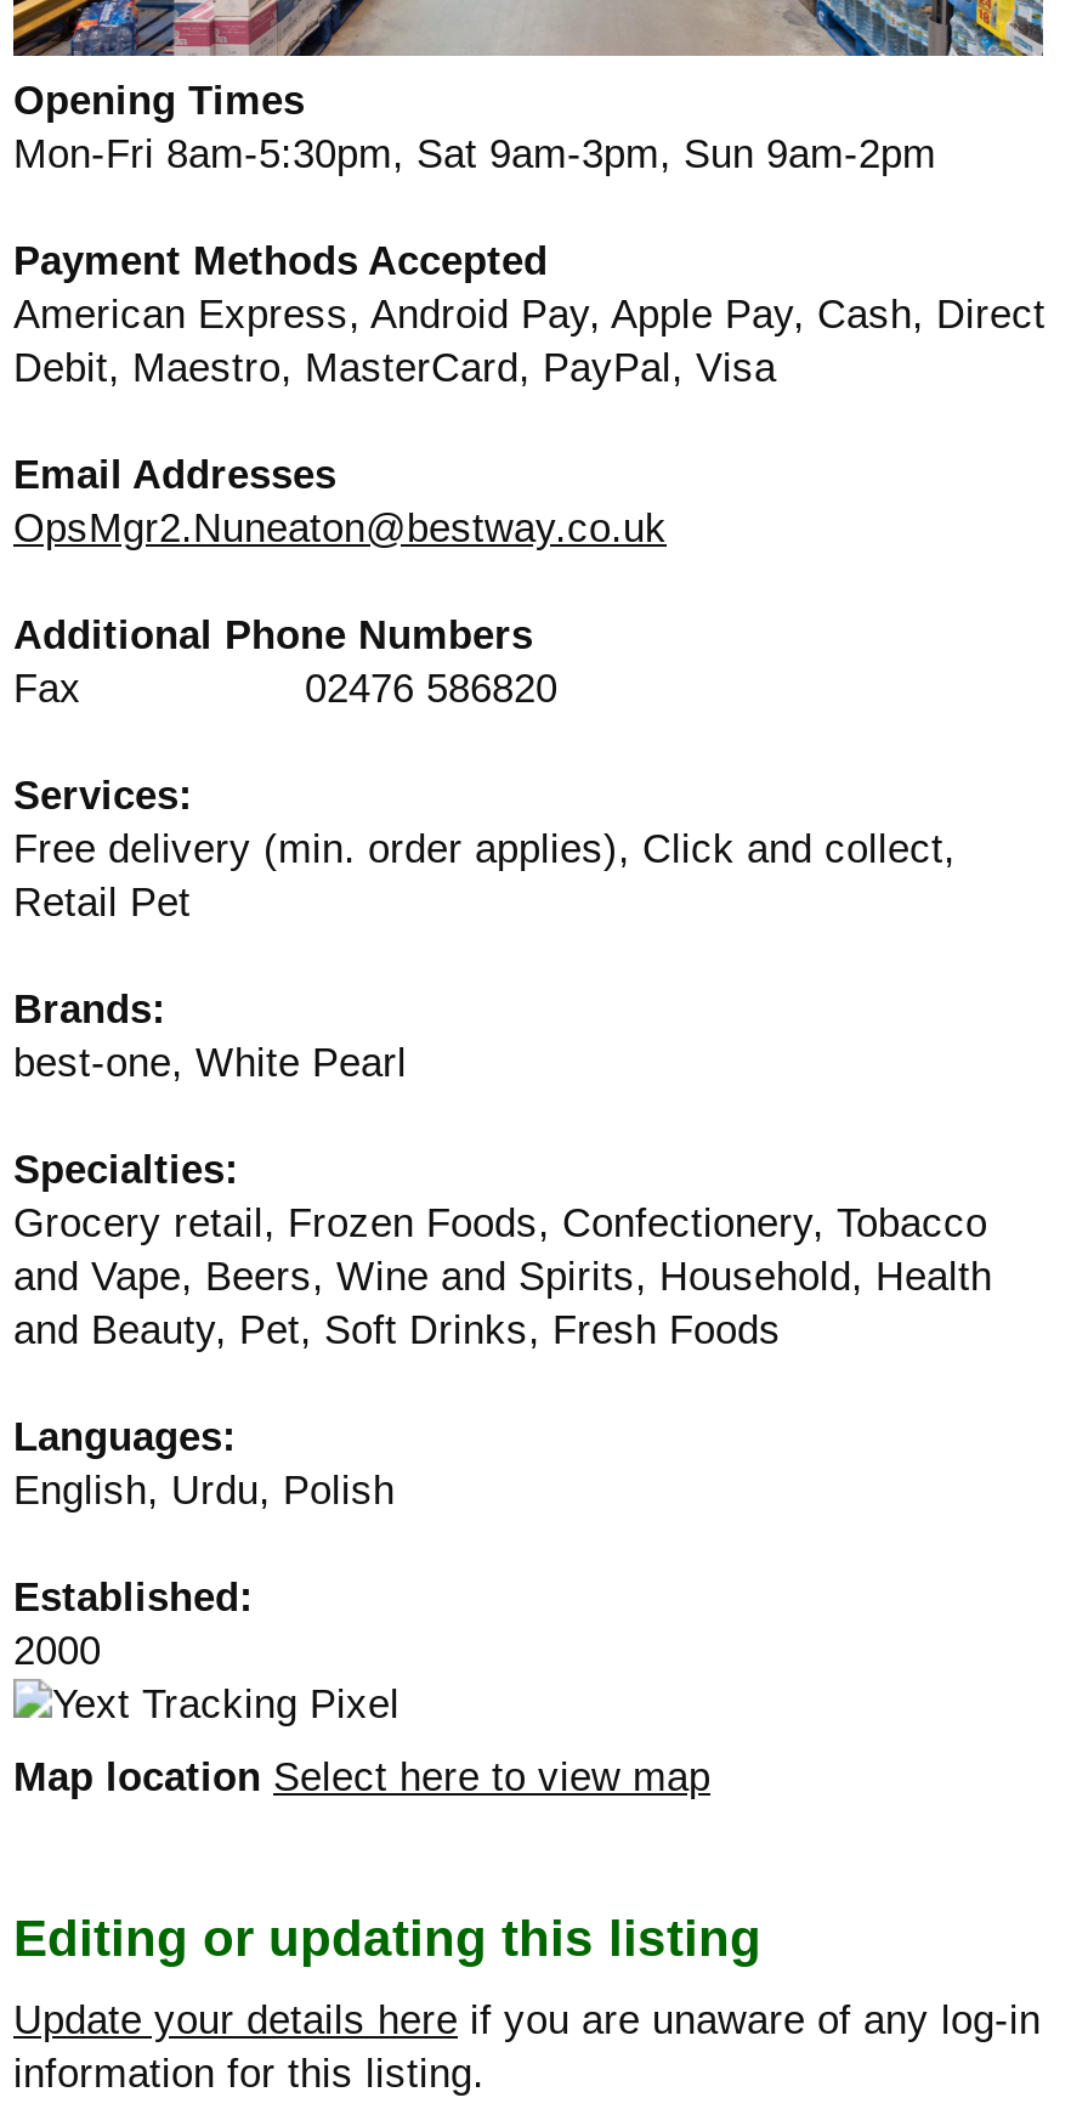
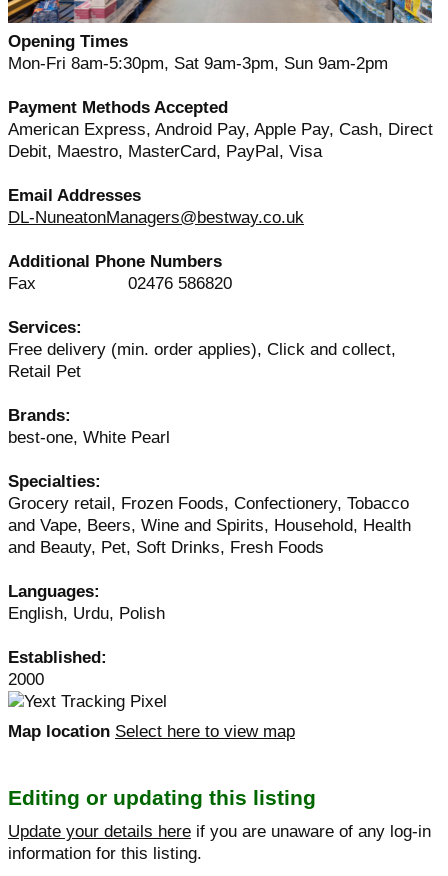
- OpsMgr2.Nuneaton@bestway.co.uk
+ DL-NuneatonManagers@bestway.co.uk
